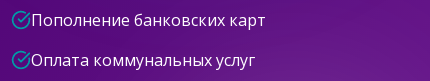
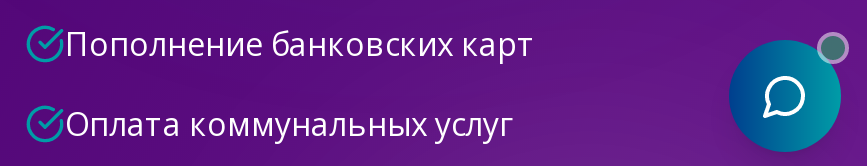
+ [image]
